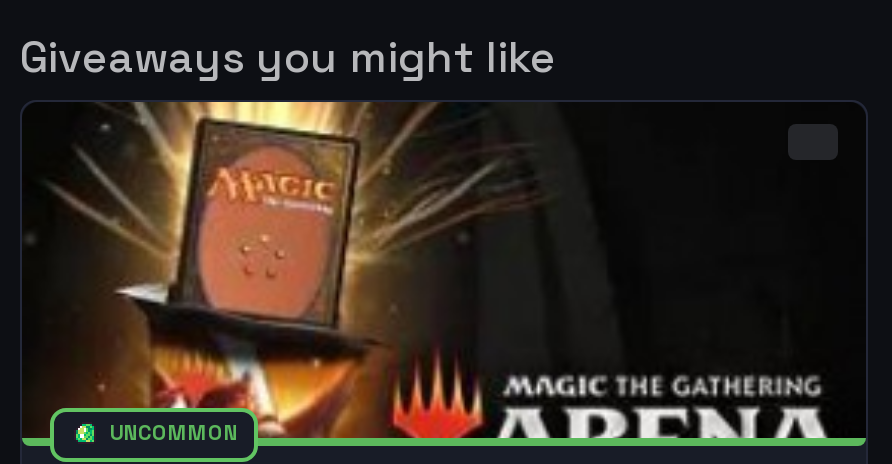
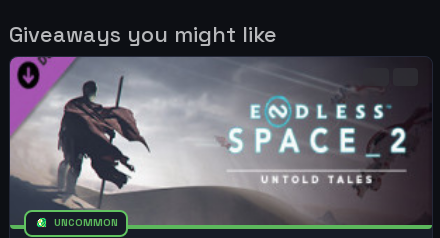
- [image]
+ [image]
